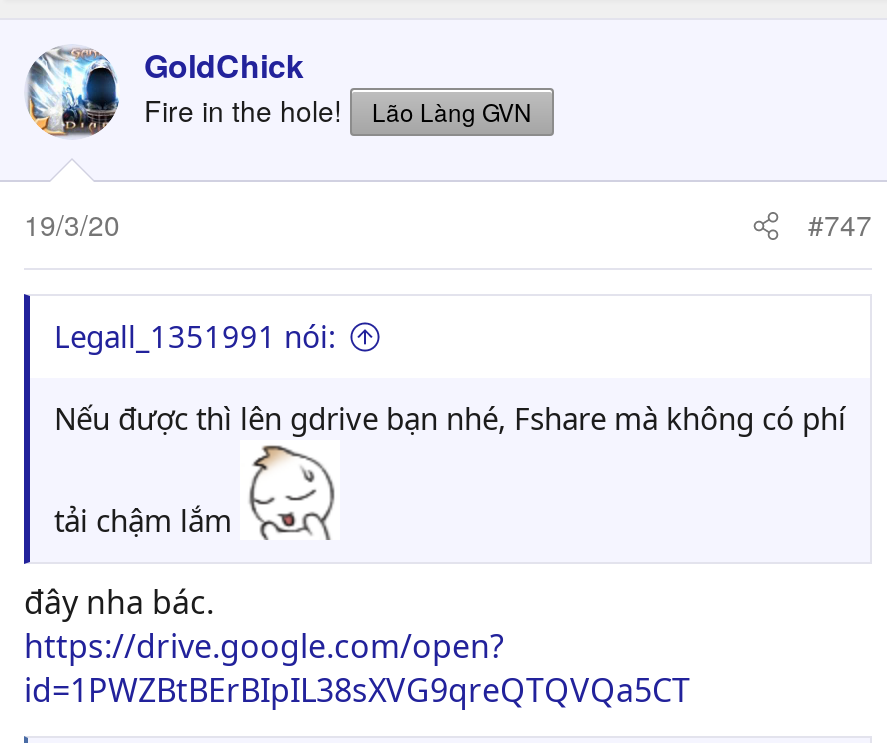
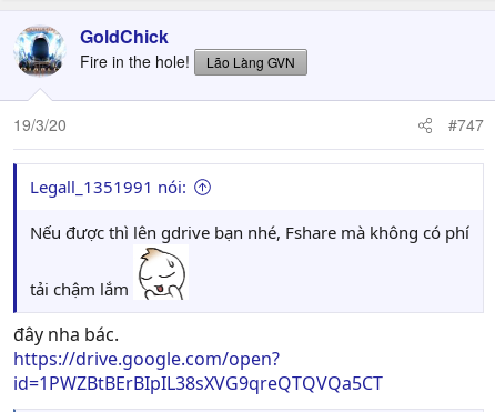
- [image]
+ [image]
